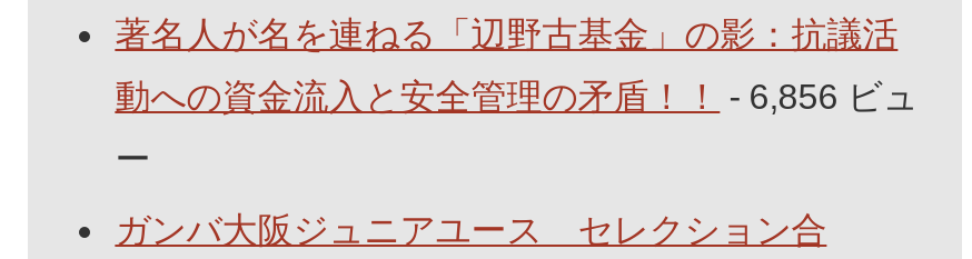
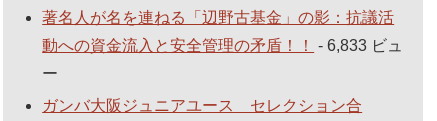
- 動への資金流入と安全管理の矛盾！！- 6,856 ビュ
+ 動への資金流入と安全管理の矛盾！！- 6,833 ビュ
